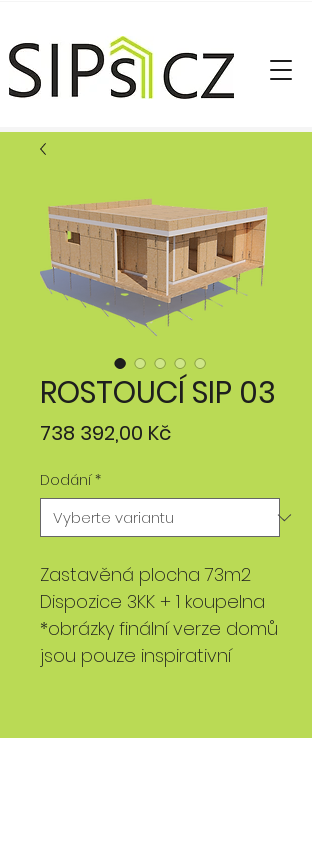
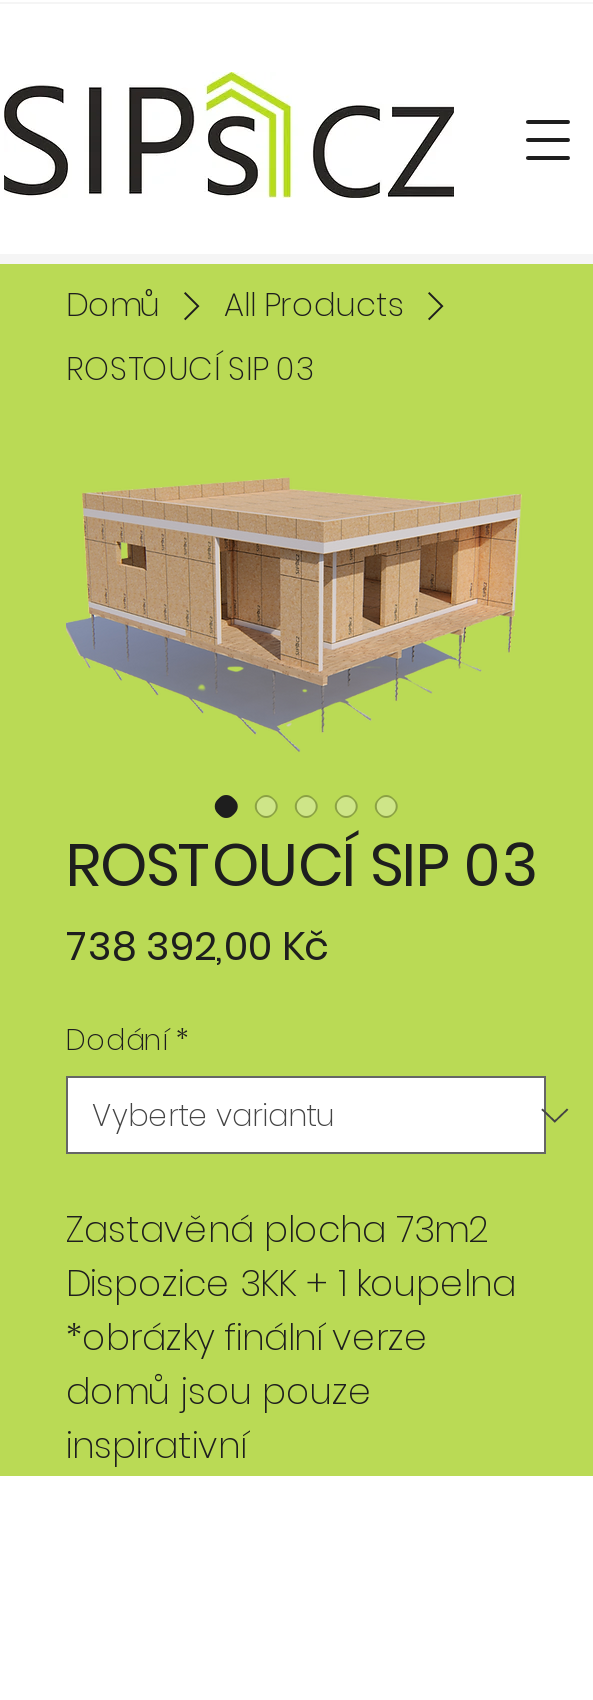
+ Domů
+ All Products
+ ROSTOUCÍ SIP 03

moved down: [image]

moved down: ROSTOUCÍ SIP 03 | Dodání * | Zastavěná plocha 73m2 | Dispozice 3KK + 1 koupelna
